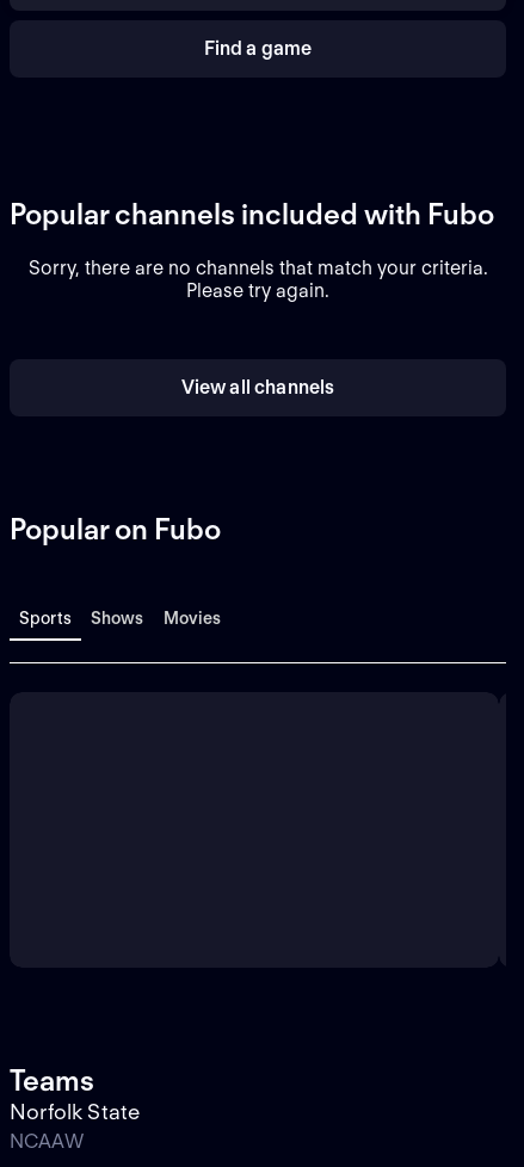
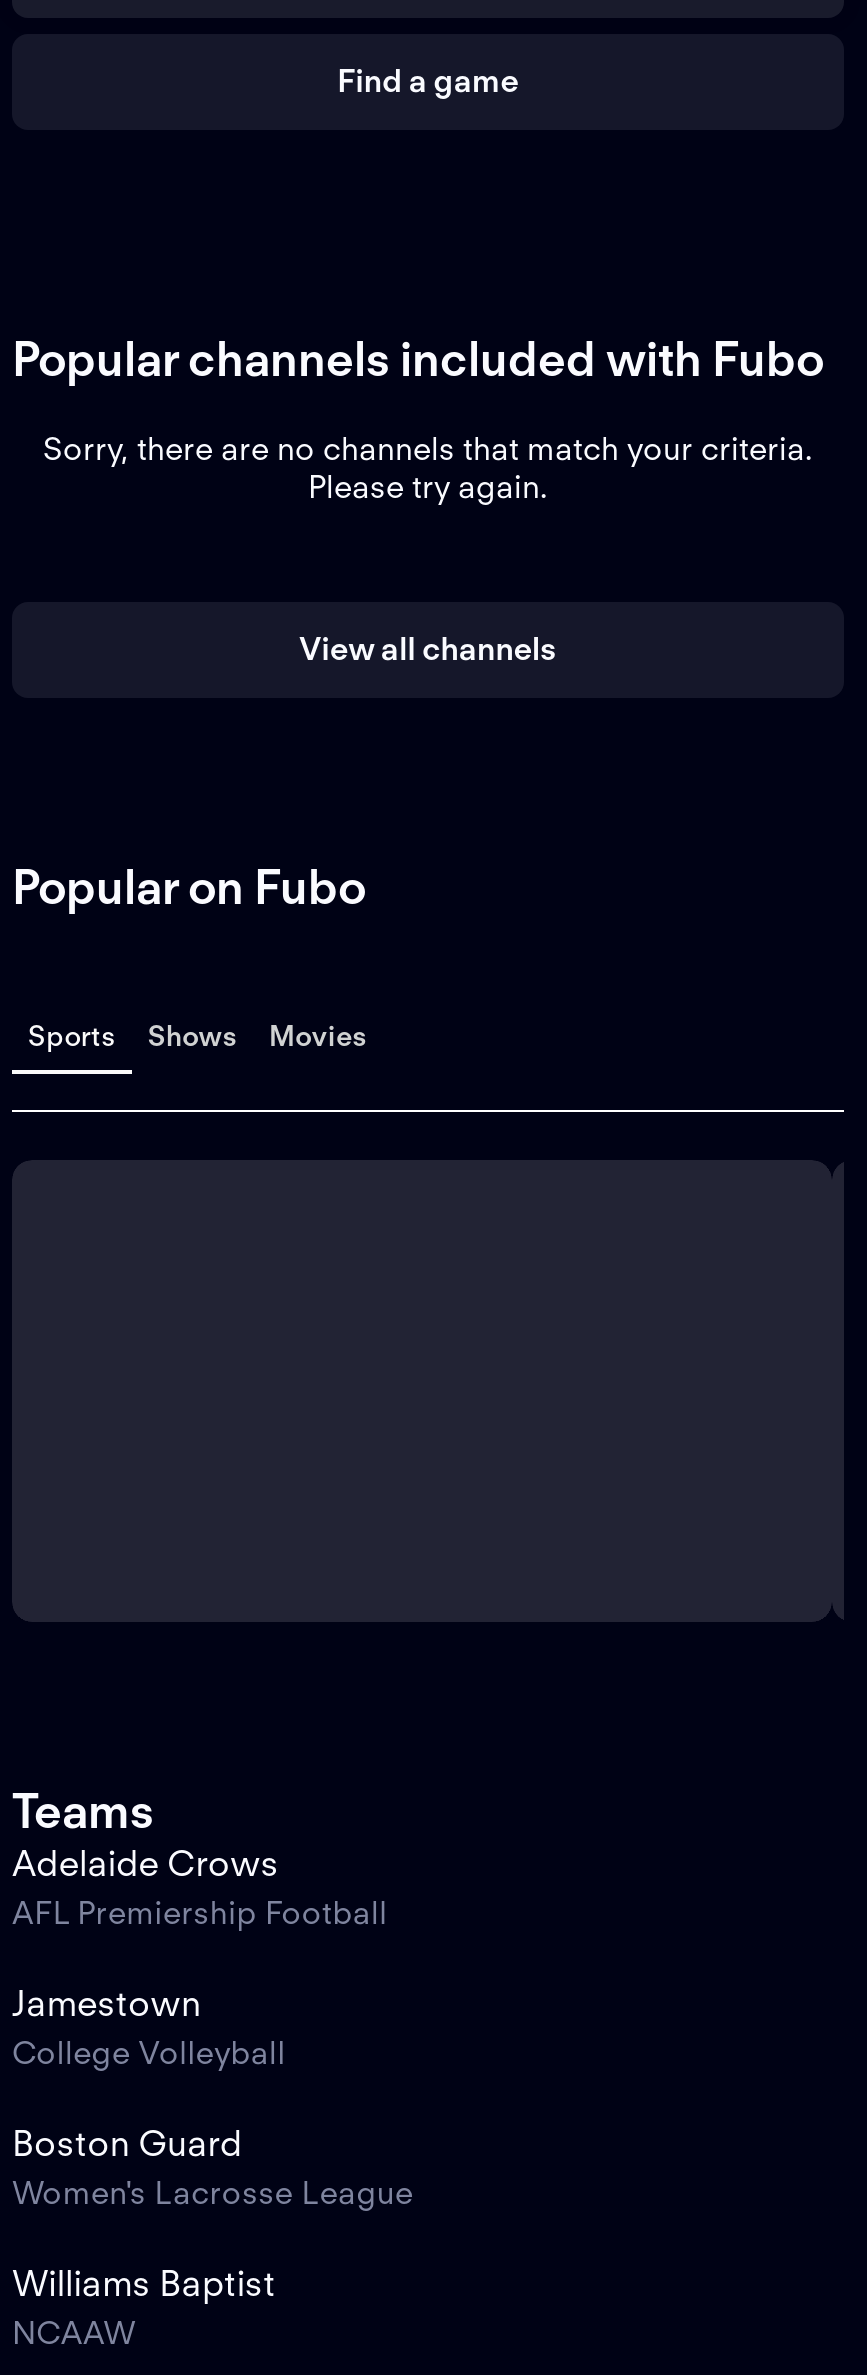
- Norfolk State
+ Adelaide Crows
+ AFL Premiership Football
+ Jamestown
+ College Volleyball
+ Boston Guard
+ Women's Lacrosse League
+ Williams Baptist
